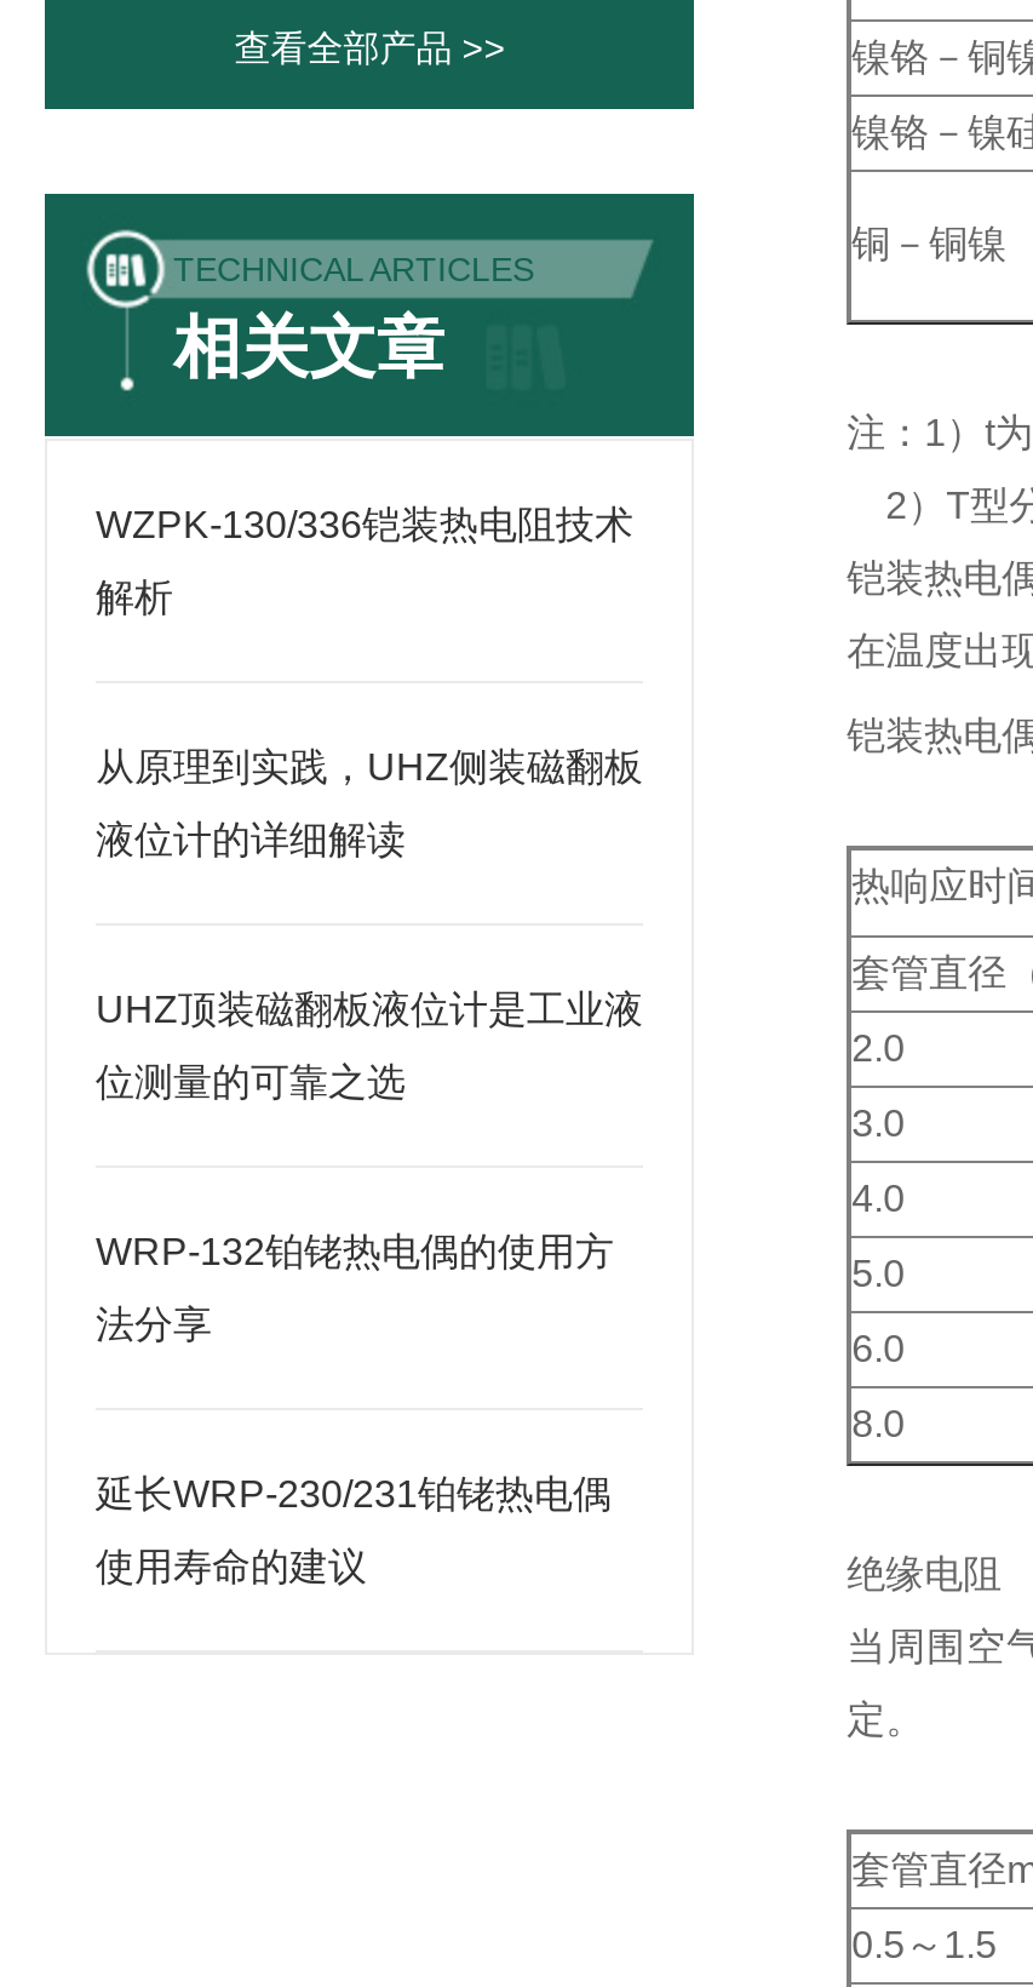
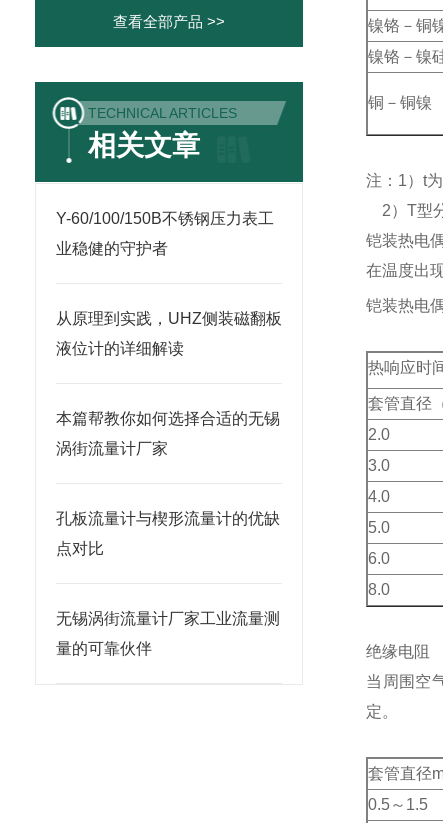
- WZPK-130/336铠装热电阻技术
+ Y-60/100/150B不锈钢压力表工

- 解析
+ 业稳健的守护者

- UHZ顶装磁翻板液位计是工业液
+ 本篇帮教你如何选择合适的无锡

- 位测量的可靠之选
+ 涡街流量计厂家

- WRP-132铂铑热电偶的使用方
+ 孔板流量计与楔形流量计的优缺

- 法分享
+ 点对比

- 延长WRP-230/231铂铑热电偶
+ 无锡涡街流量计厂家工业流量测

- 使用寿命的建议
+ 量的可靠伙伴
